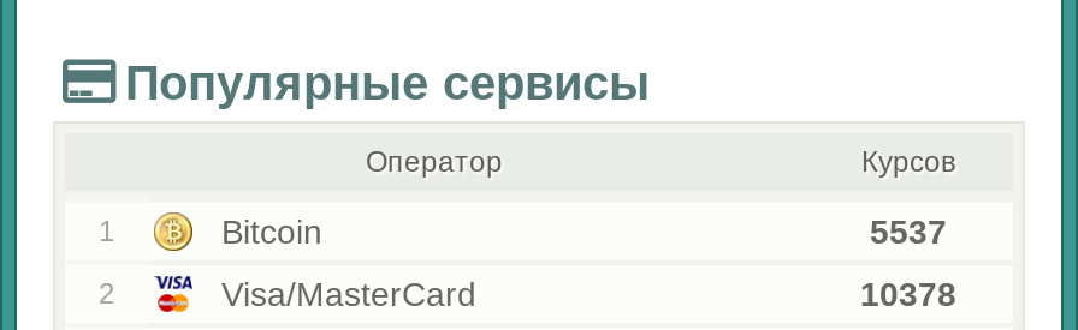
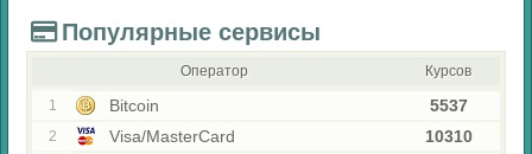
- 10378
+ 10310
